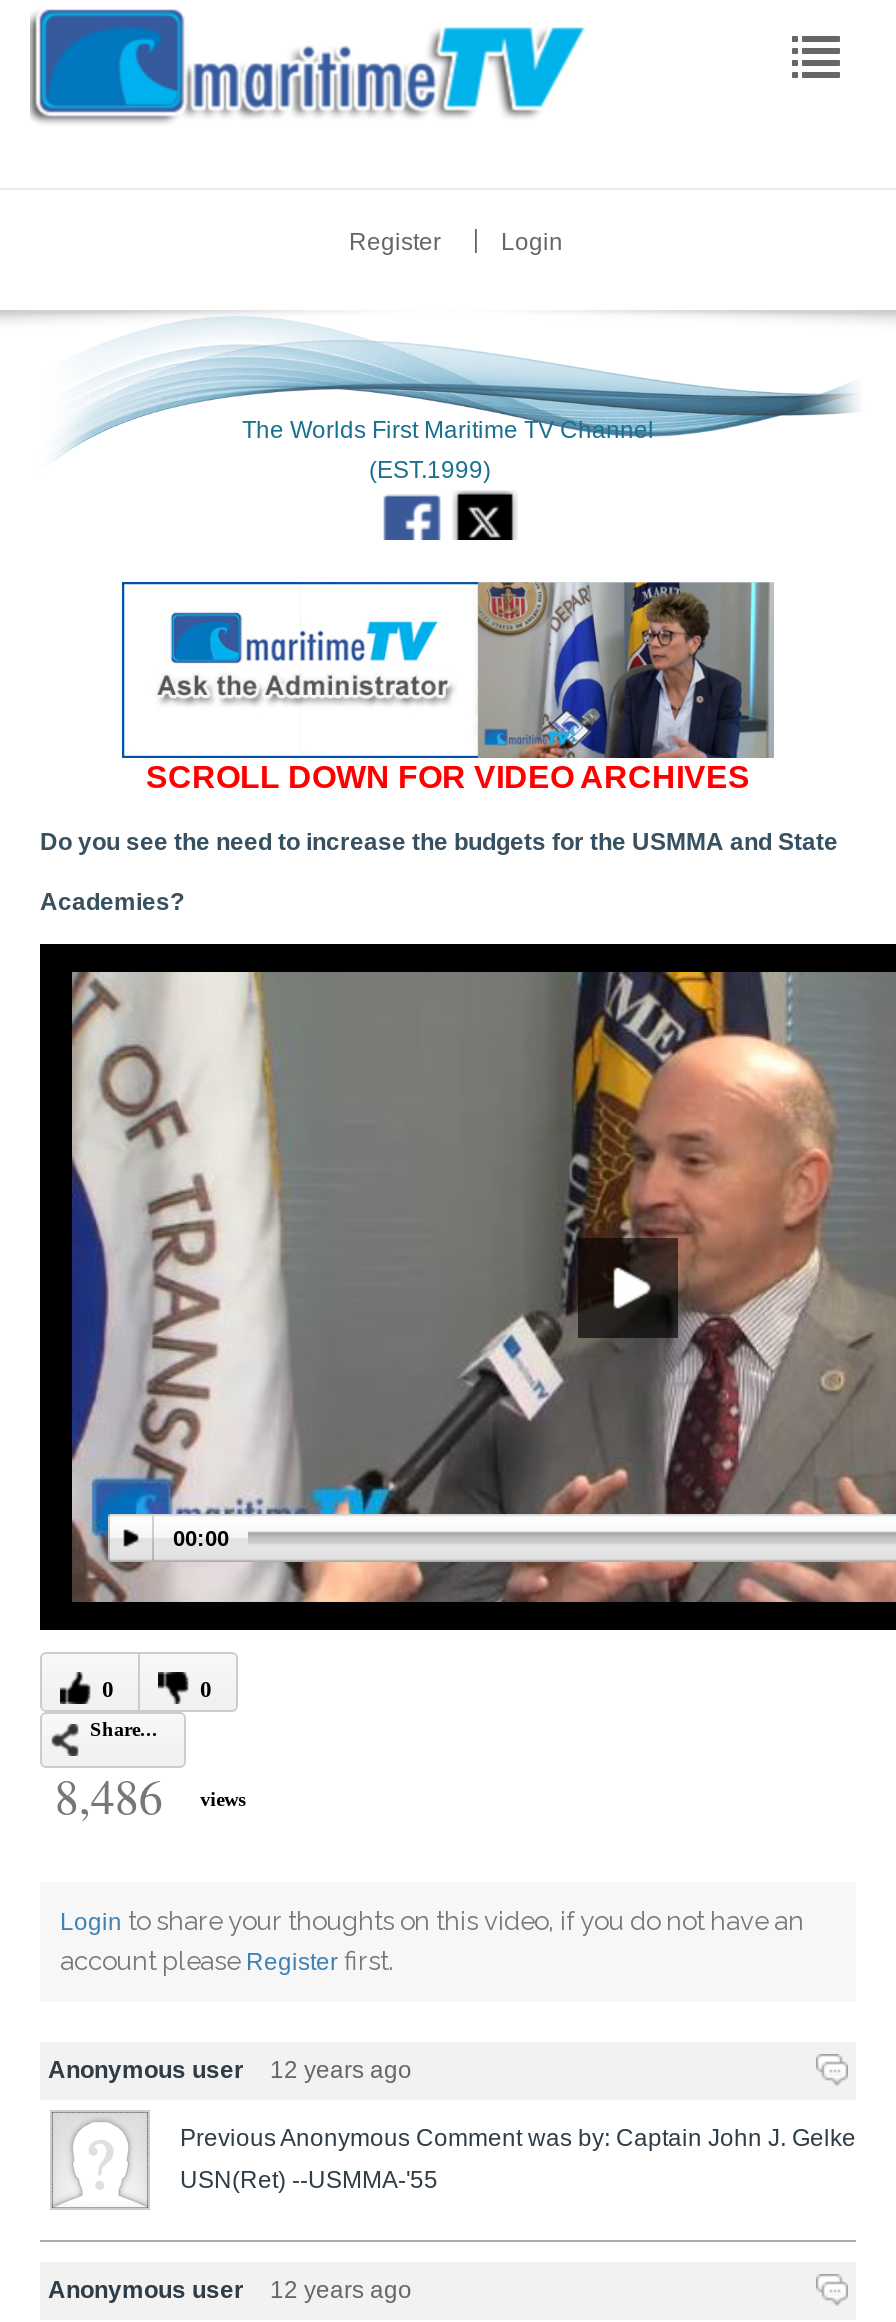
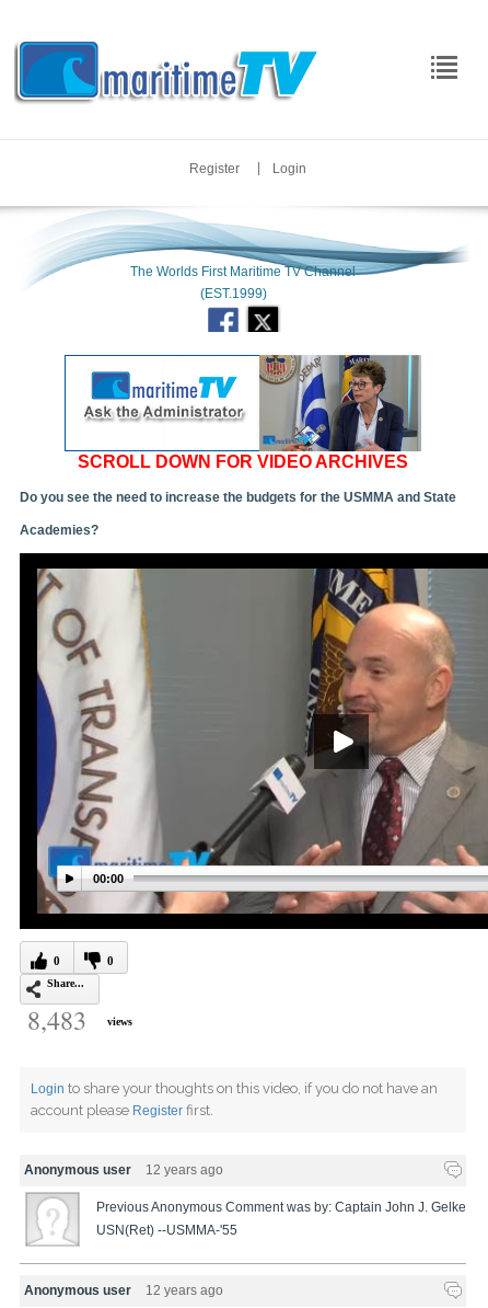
- 8,486 views
+ 8,483 views
